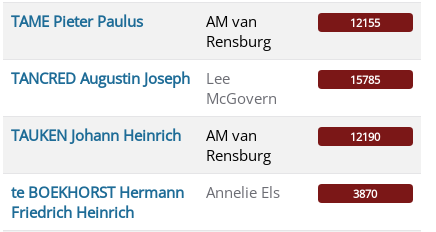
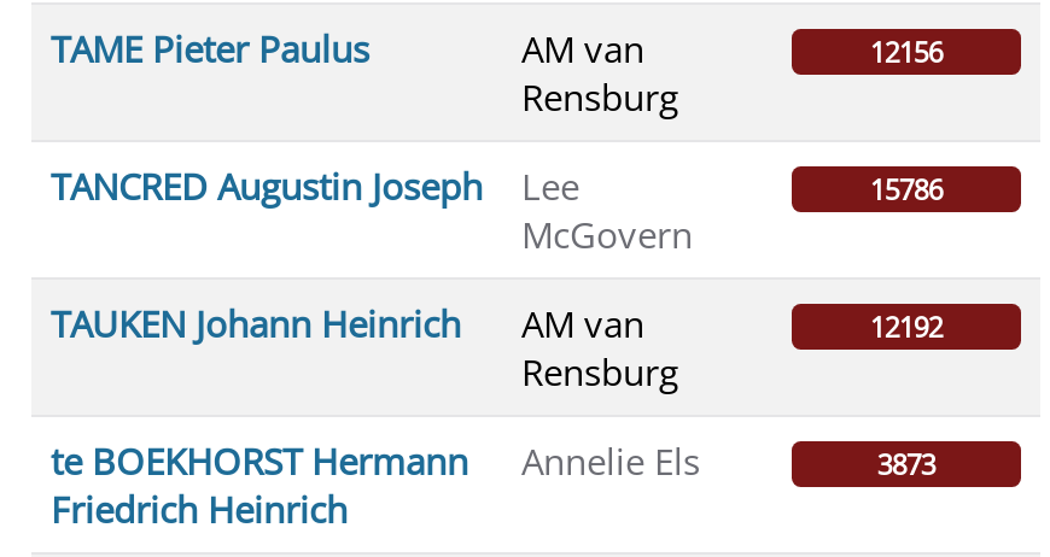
- 12155
+ 12156

- 15785
+ 15786

- 12190
+ 12192

- 3870
+ 3873
